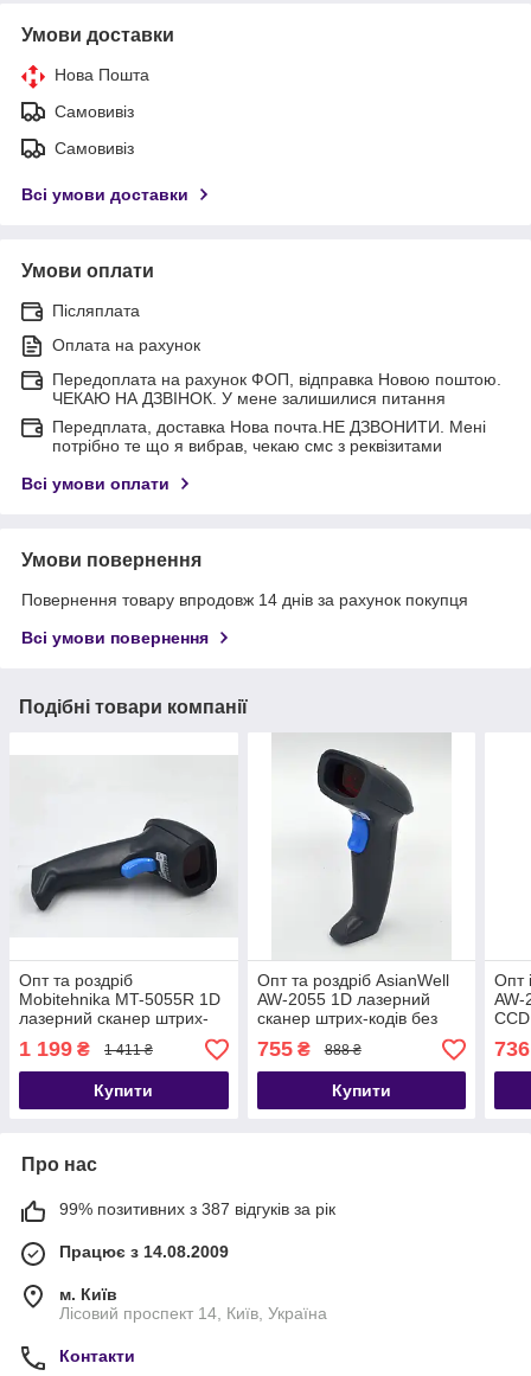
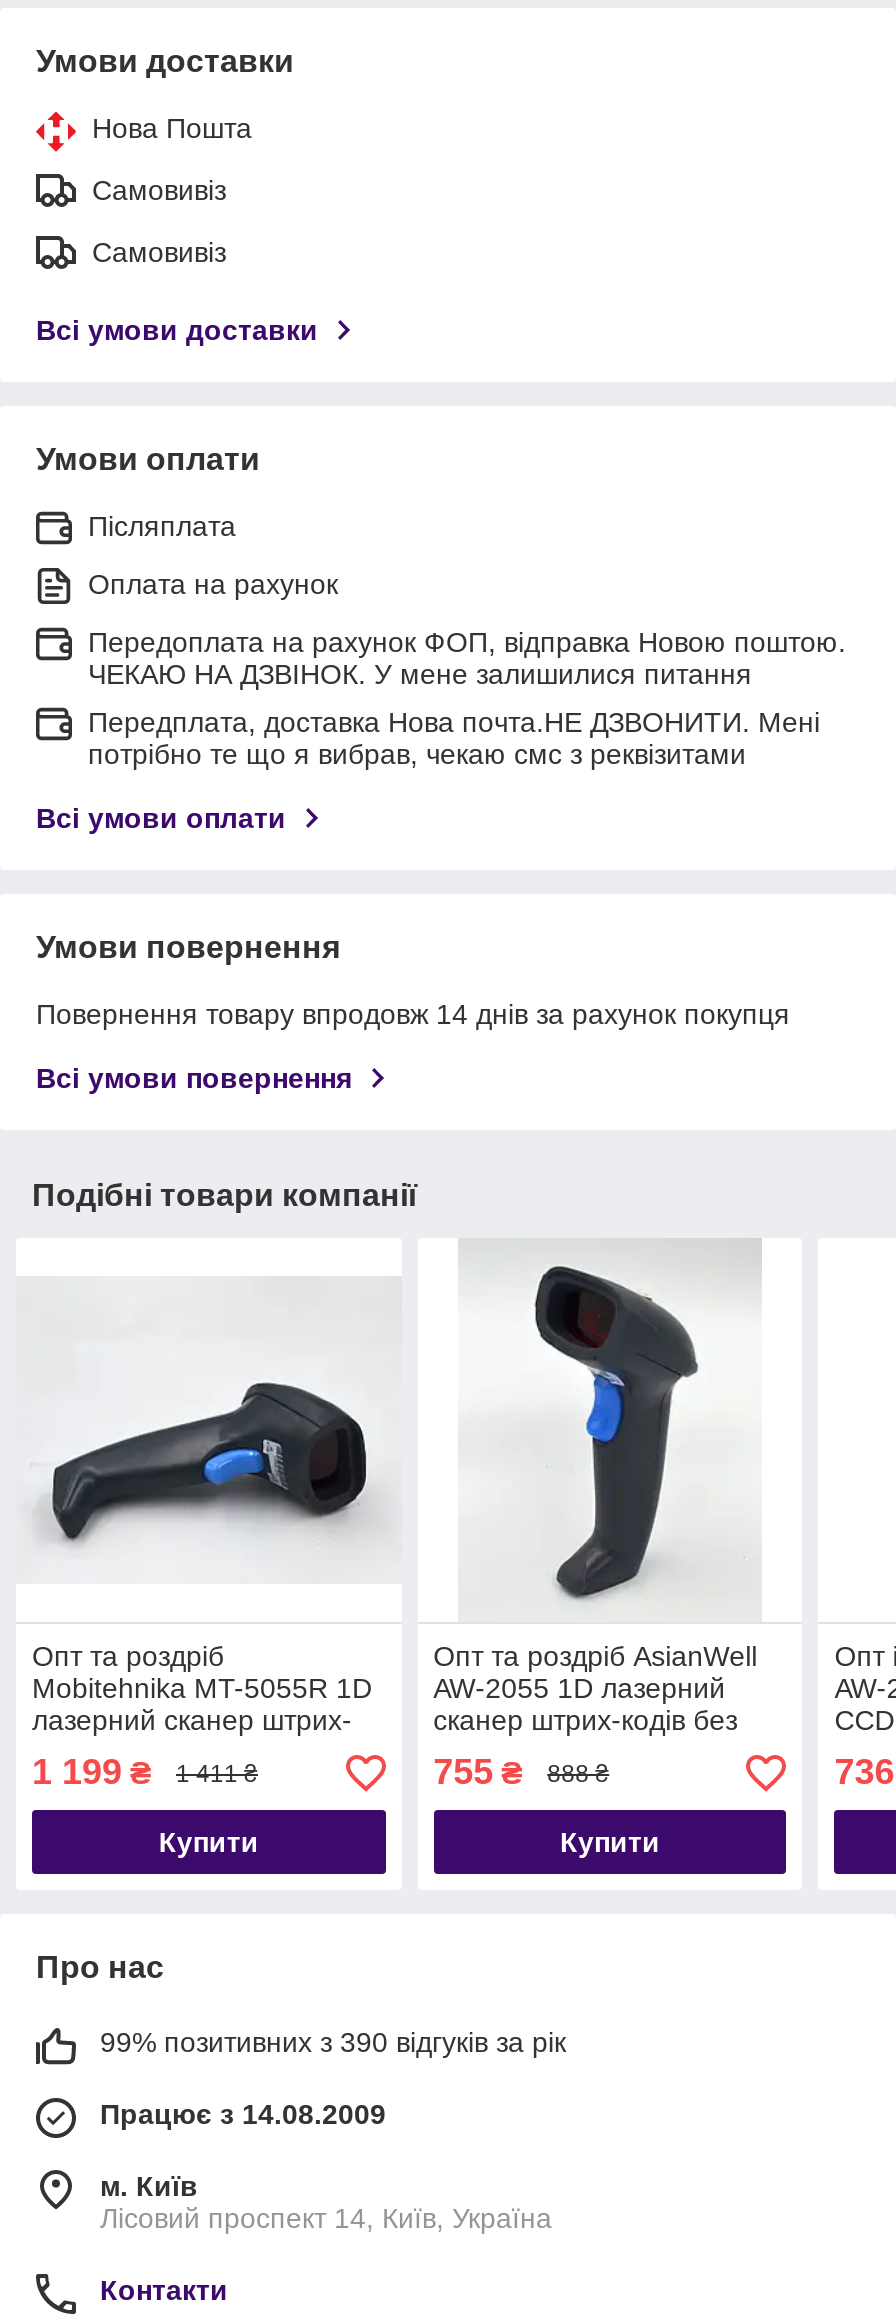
- 99% позитивних з 387 відгуків за рік
+ 99% позитивних з 390 відгуків за рік
